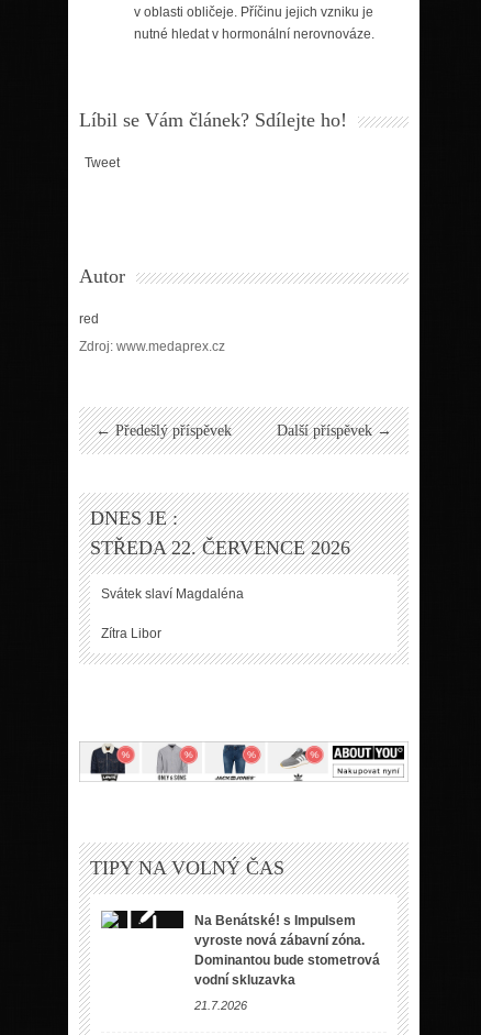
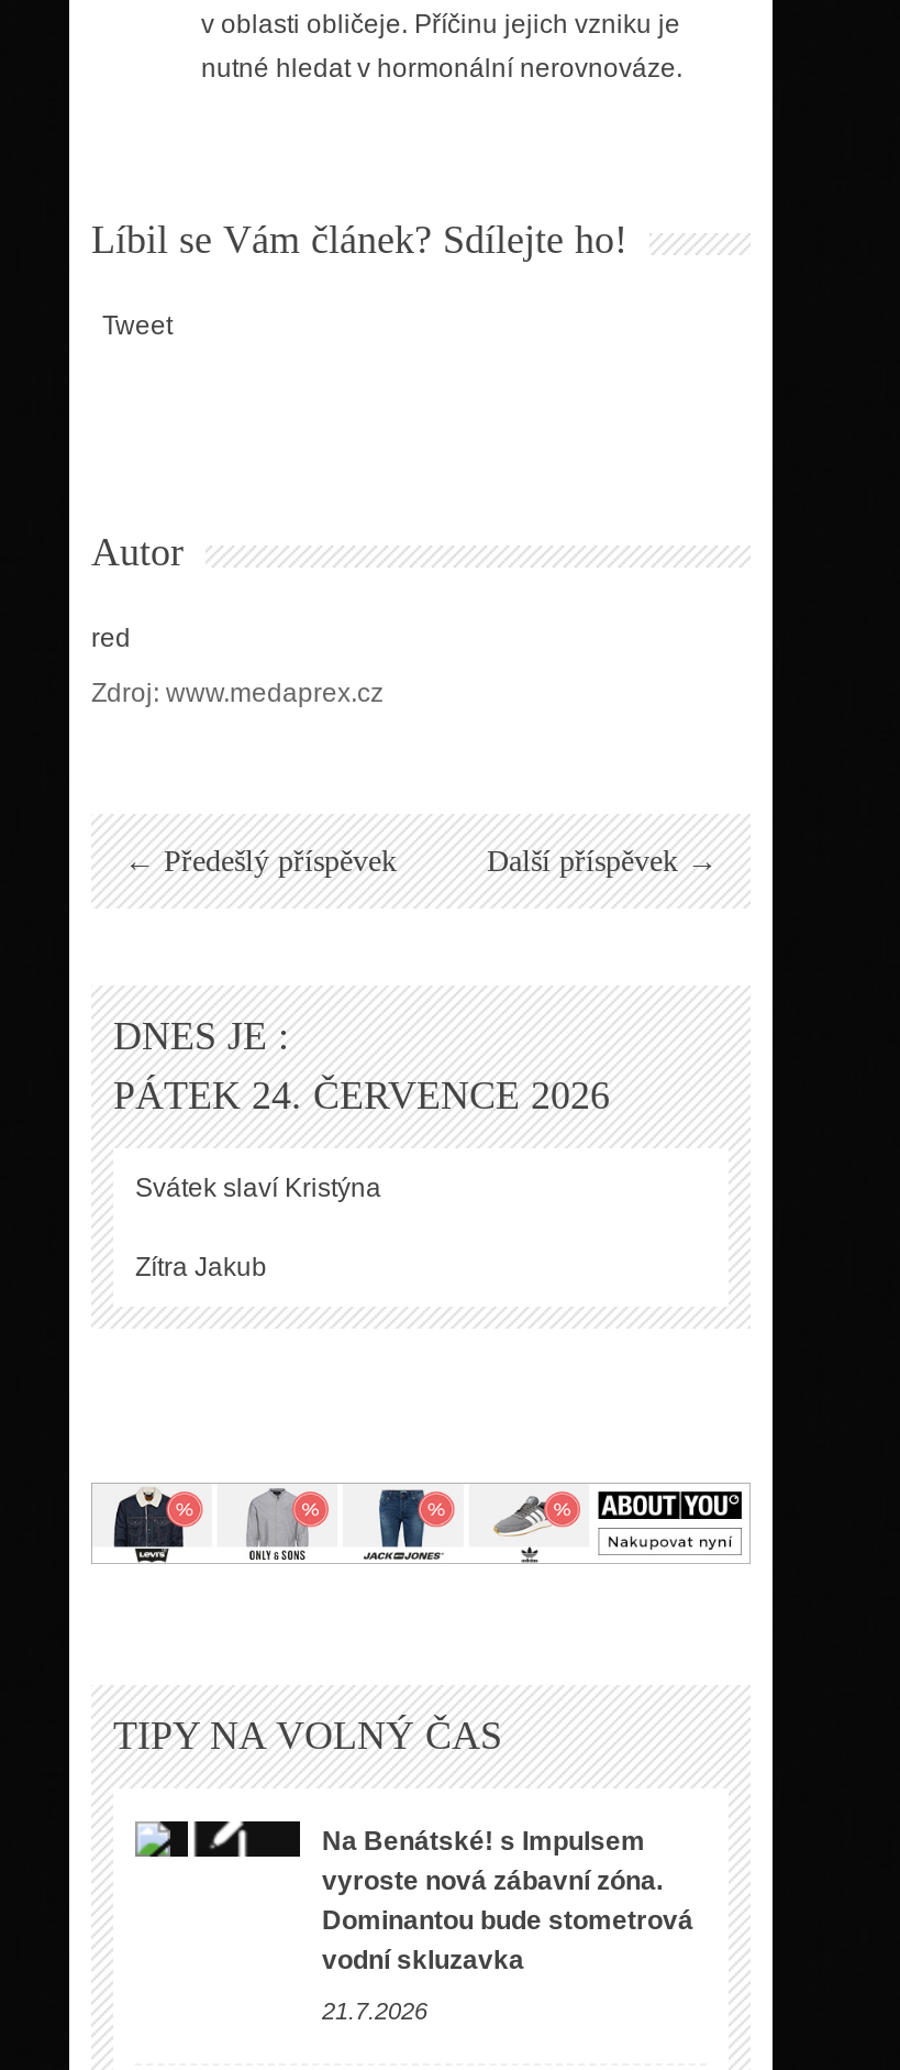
- STŘEDA 22. ČERVENCE 2026
+ PÁTEK 24. ČERVENCE 2026

- Svátek slaví Magdaléna
+ Svátek slaví Kristýna

- Zítra Libor
+ Zítra Jakub
